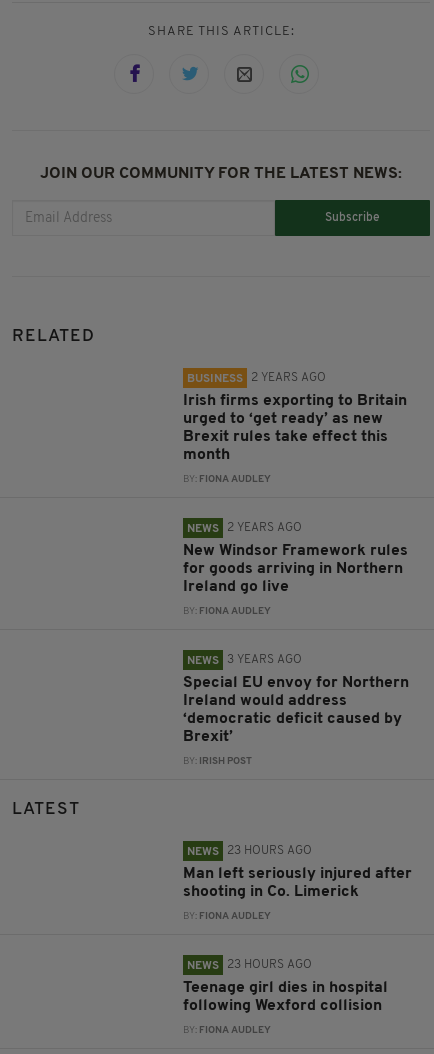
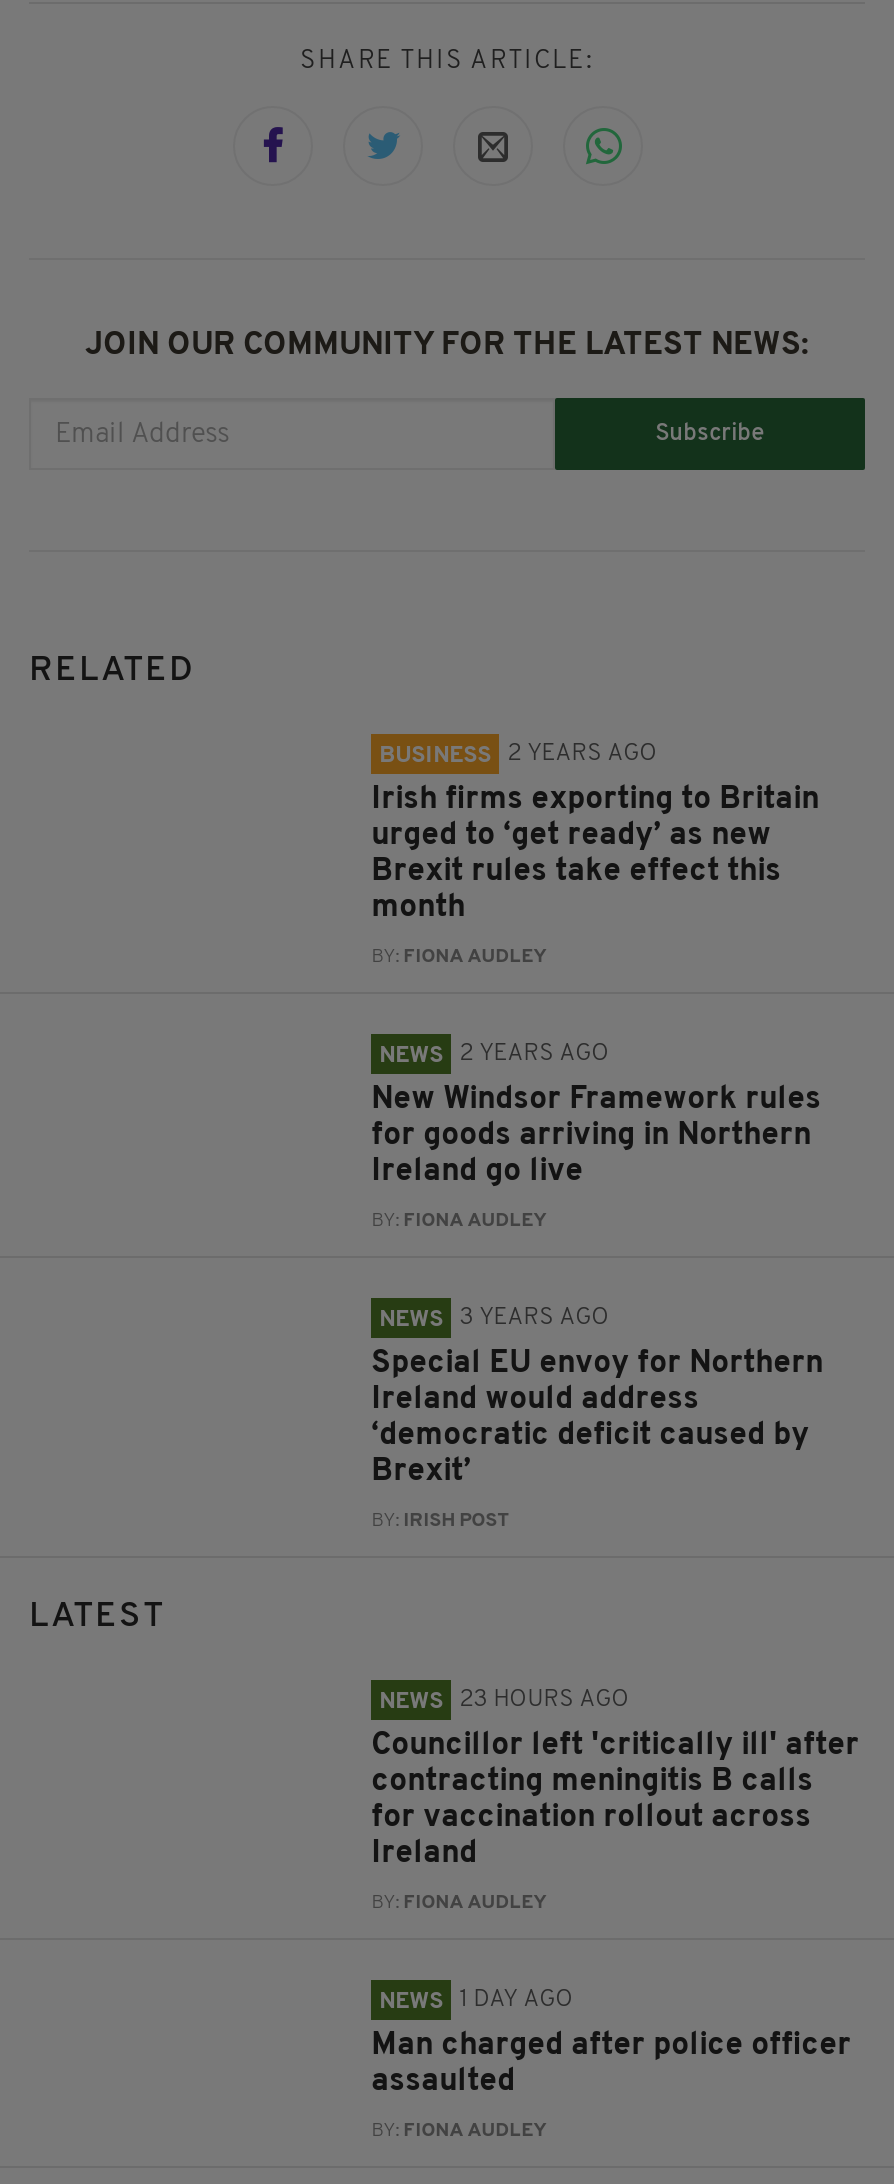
- Man left seriously injured after
- shooting in Co. Limerick
+ Councillor left 'critically ill' after
+ contracting meningitis B calls
+ for vaccination rollout across
+ Ireland

- NEWS 23 HOURS AGO
+ NEWS 1 DAY AGO

- Teenage girl dies in hospital
- following Wexford collision
+ Man charged after police officer
+ assaulted
